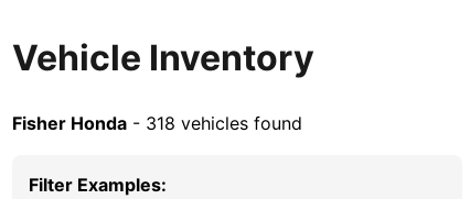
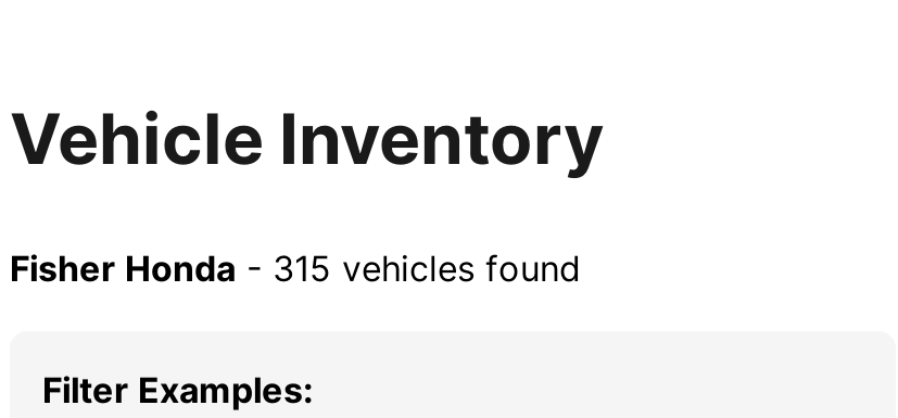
- Fisher Honda - 318 vehicles found
+ Fisher Honda - 315 vehicles found
